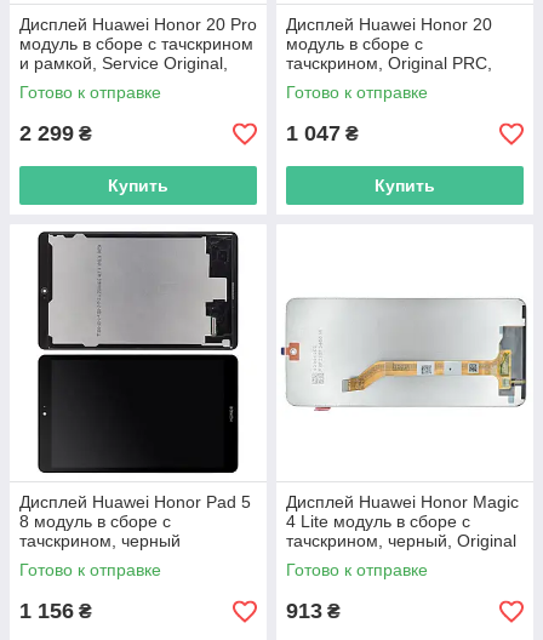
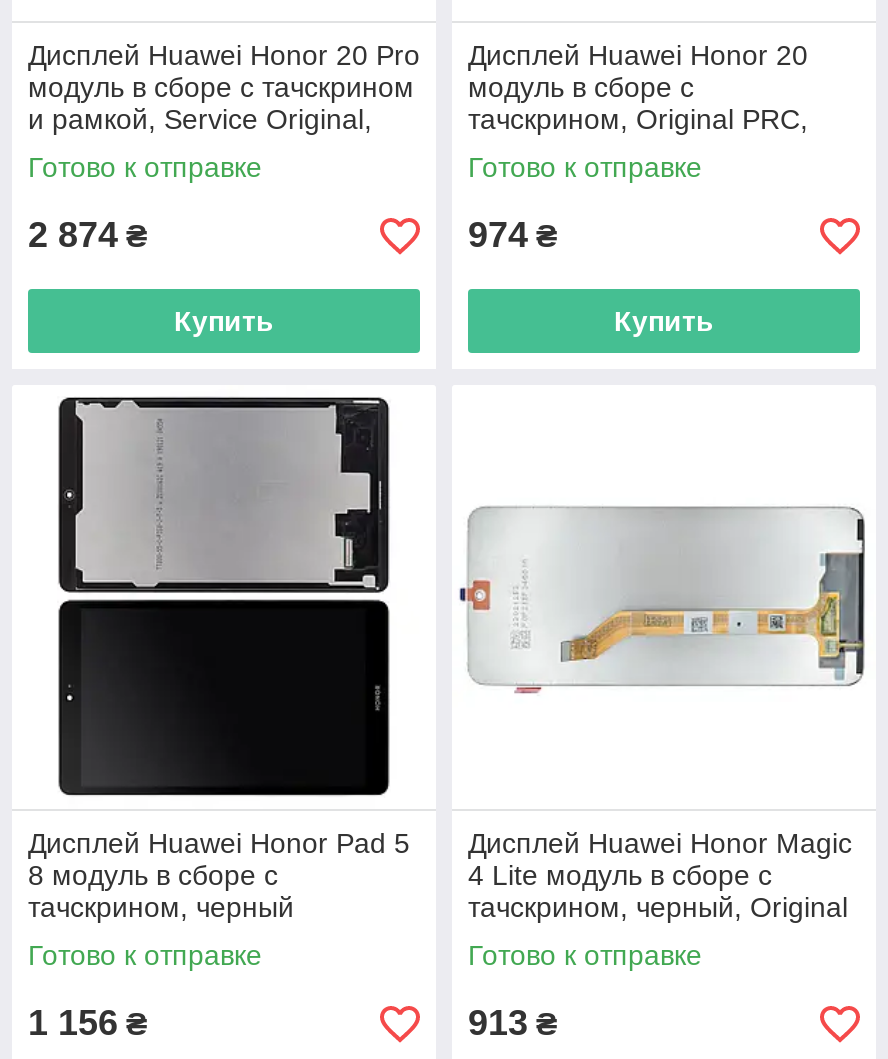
- 2 299 ₴
+ 2 874 ₴

- 1 047 ₴
+ 974 ₴
